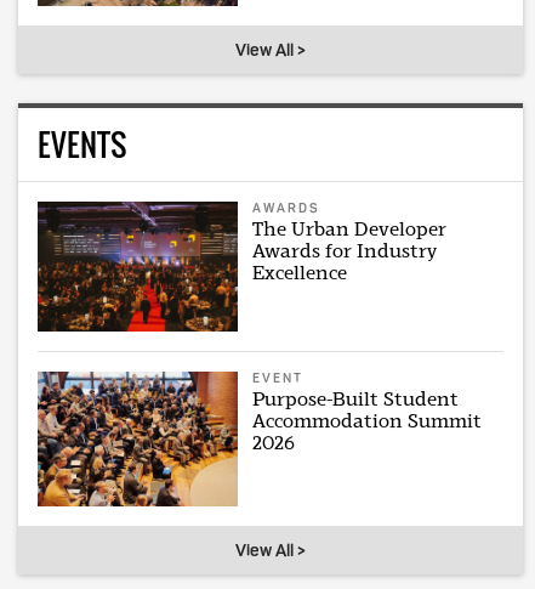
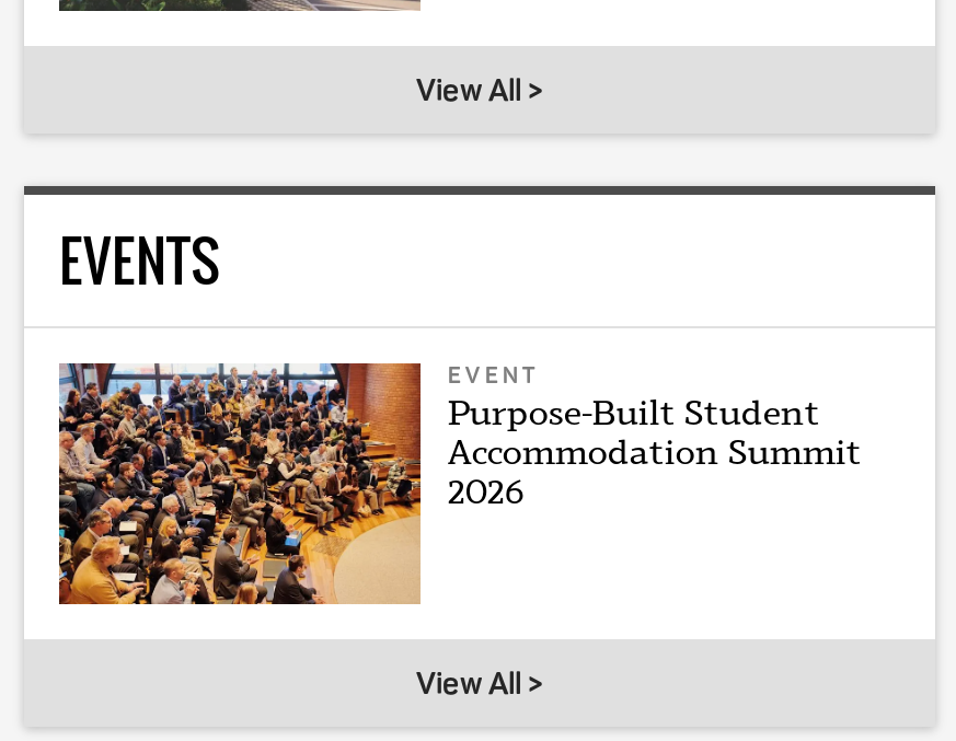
- [image]
- AWARDS
- The Urban Developer
- Awards for Industry
- Excellence
